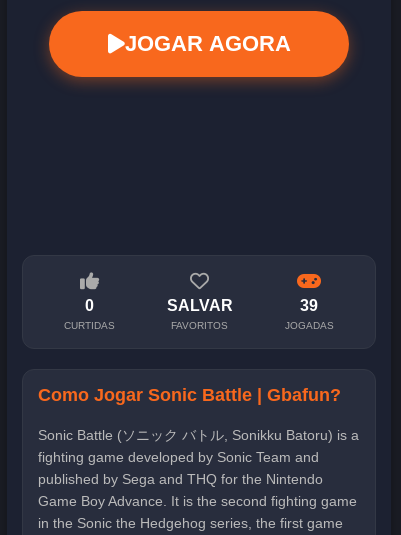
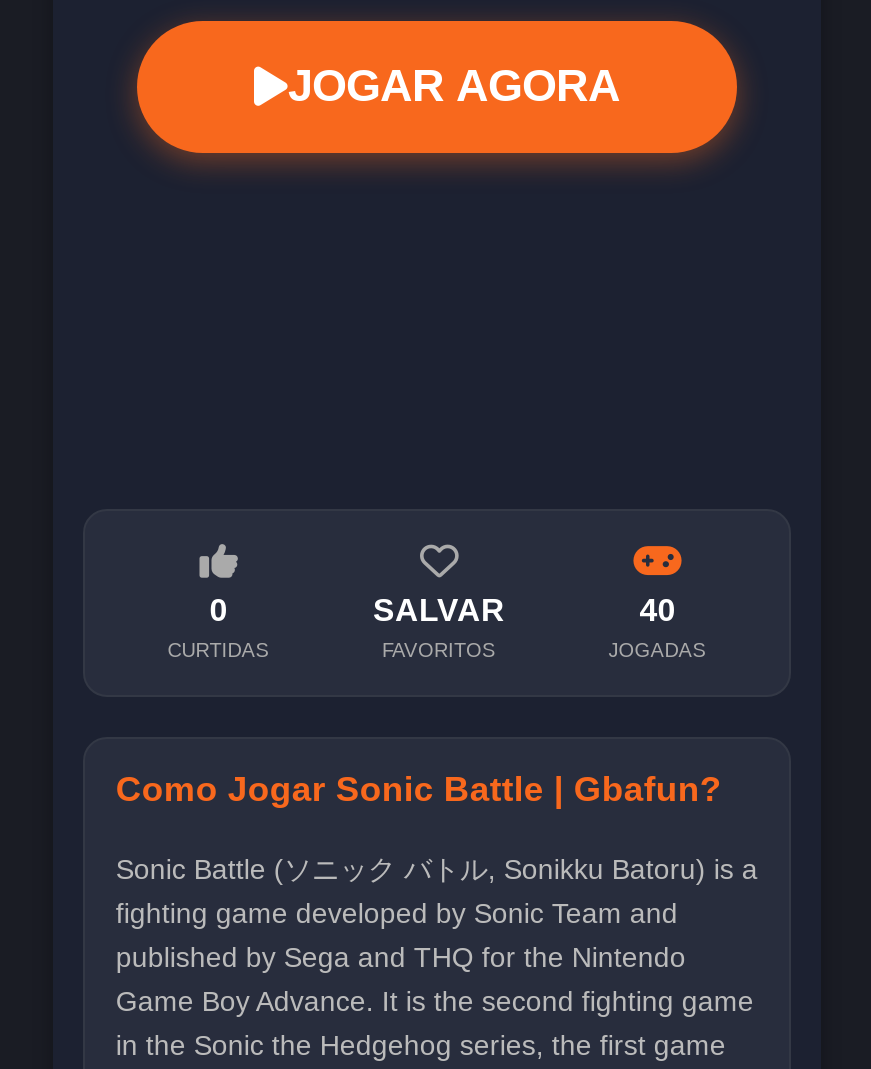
- 39
+ 40
